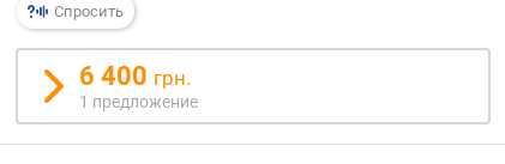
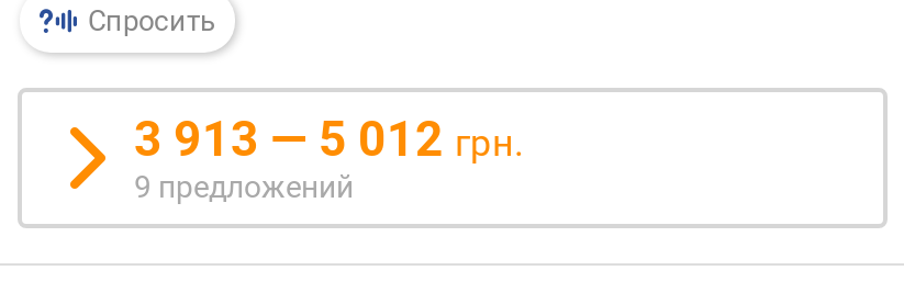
- 6 400 грн.
- 1 предложение
+ 3 913 — 5 012 грн.
+ 9 предложений
